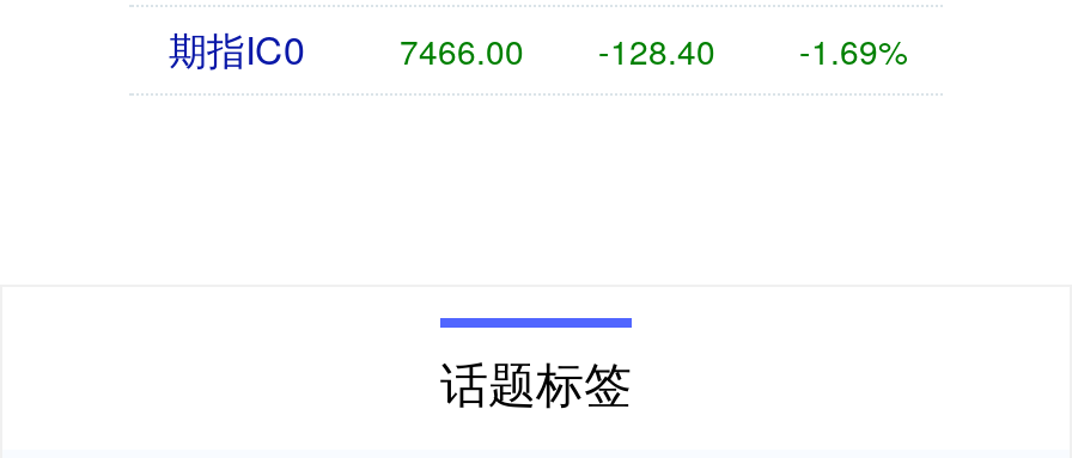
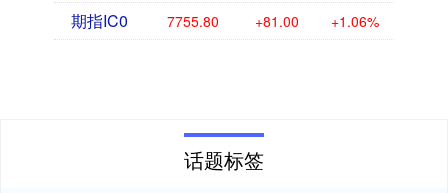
- 7466.00
+ 7755.80

- -128.40
+ +81.00

- -1.69%
+ +1.06%
